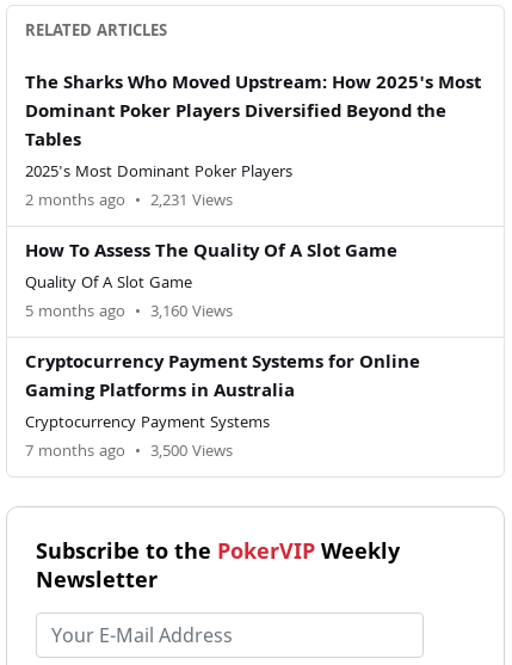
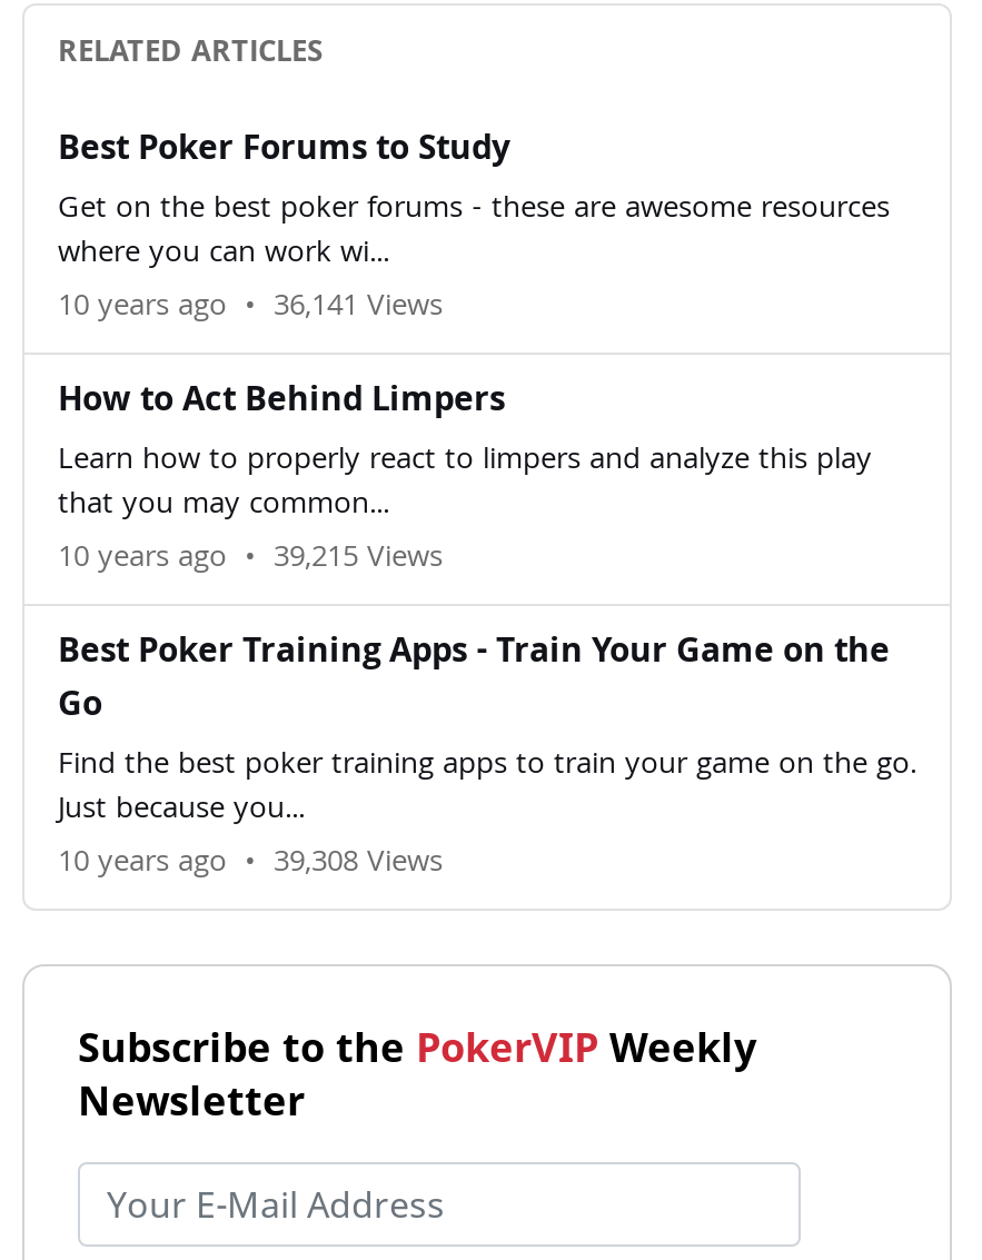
- The Sharks Who Moved Upstream: How 2025's Most
- Dominant Poker Players Diversified Beyond the
- Tables
- 2025's Most Dominant Poker Players
- 2 months ago • 2,231 Views
+ Best Poker Forums to Study
+ Get on the best poker forums - these are awesome resources
+ where you can work wi...
+ 10 years ago • 36,141 Views

- How To Assess The Quality Of A Slot Game
- Quality Of A Slot Game
- 5 months ago • 3,160 Views
+ How to Act Behind Limpers
+ Learn how to properly react to limpers and analyze this play
+ that you may common...
+ 10 years ago • 39,215 Views

- Cryptocurrency Payment Systems for Online
- Gaming Platforms in Australia
- Cryptocurrency Payment Systems
- 7 months ago • 3,500 Views
+ Best Poker Training Apps - Train Your Game on the
+ Go
+ Find the best poker training apps to train your game on the go.
+ Just because you...
+ 10 years ago • 39,308 Views
